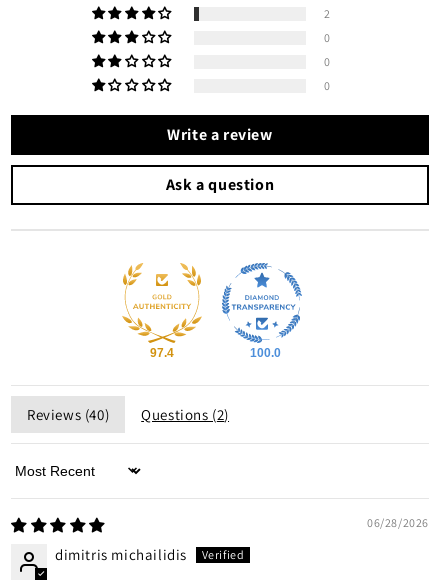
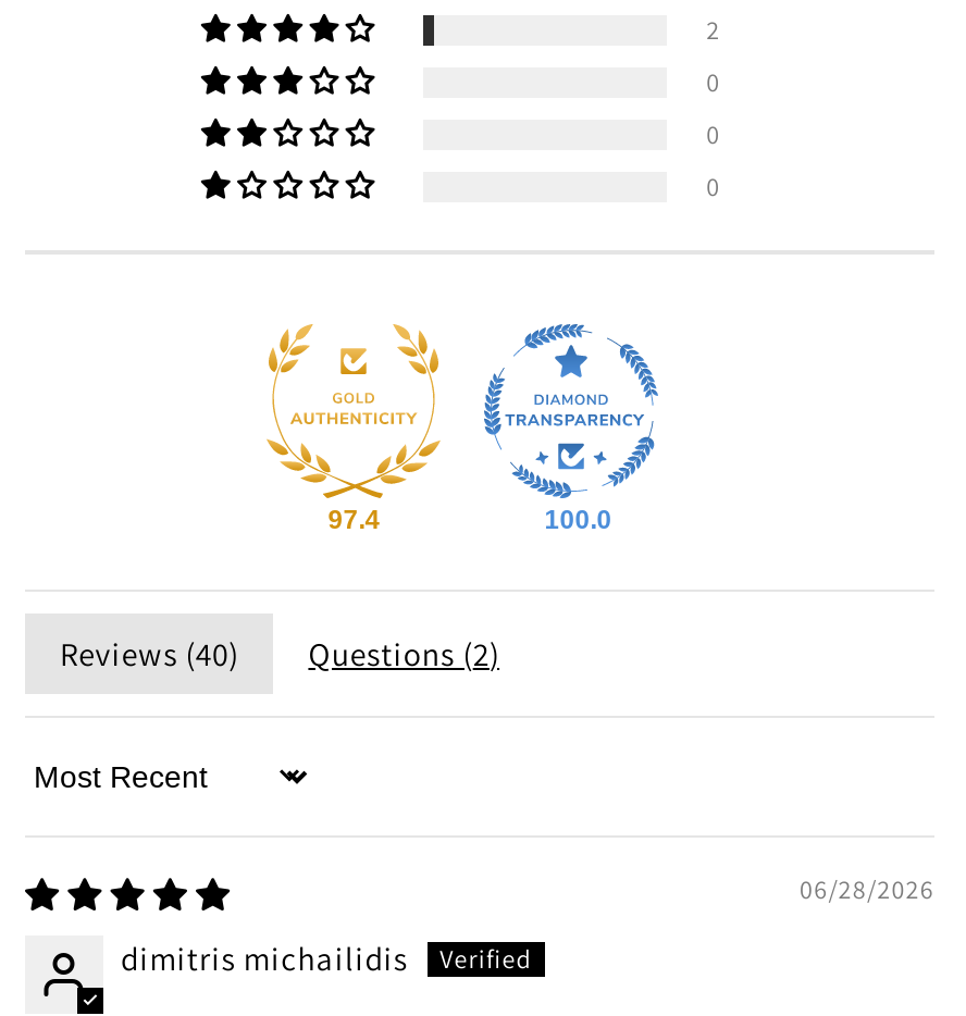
- Write a review
- Ask a question
